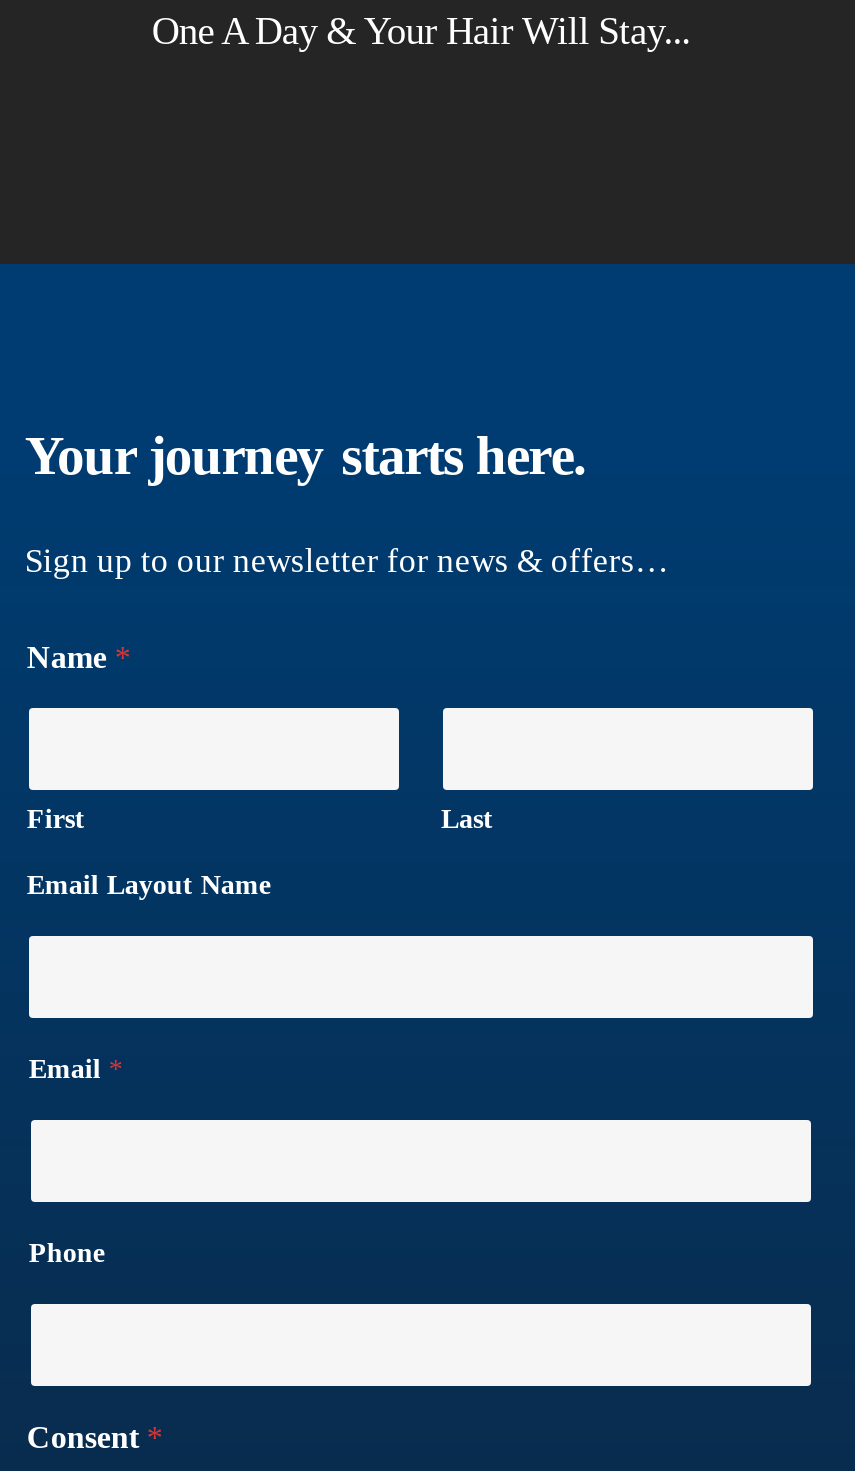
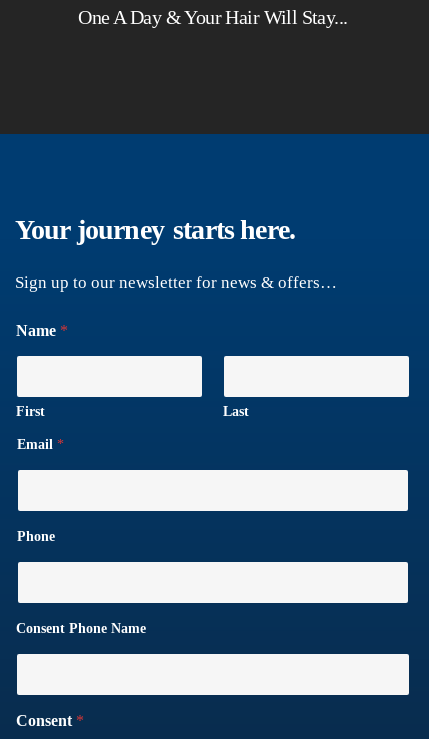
- Email Layout Name

moved up: Email * | Phone

+ Consent Phone Name
